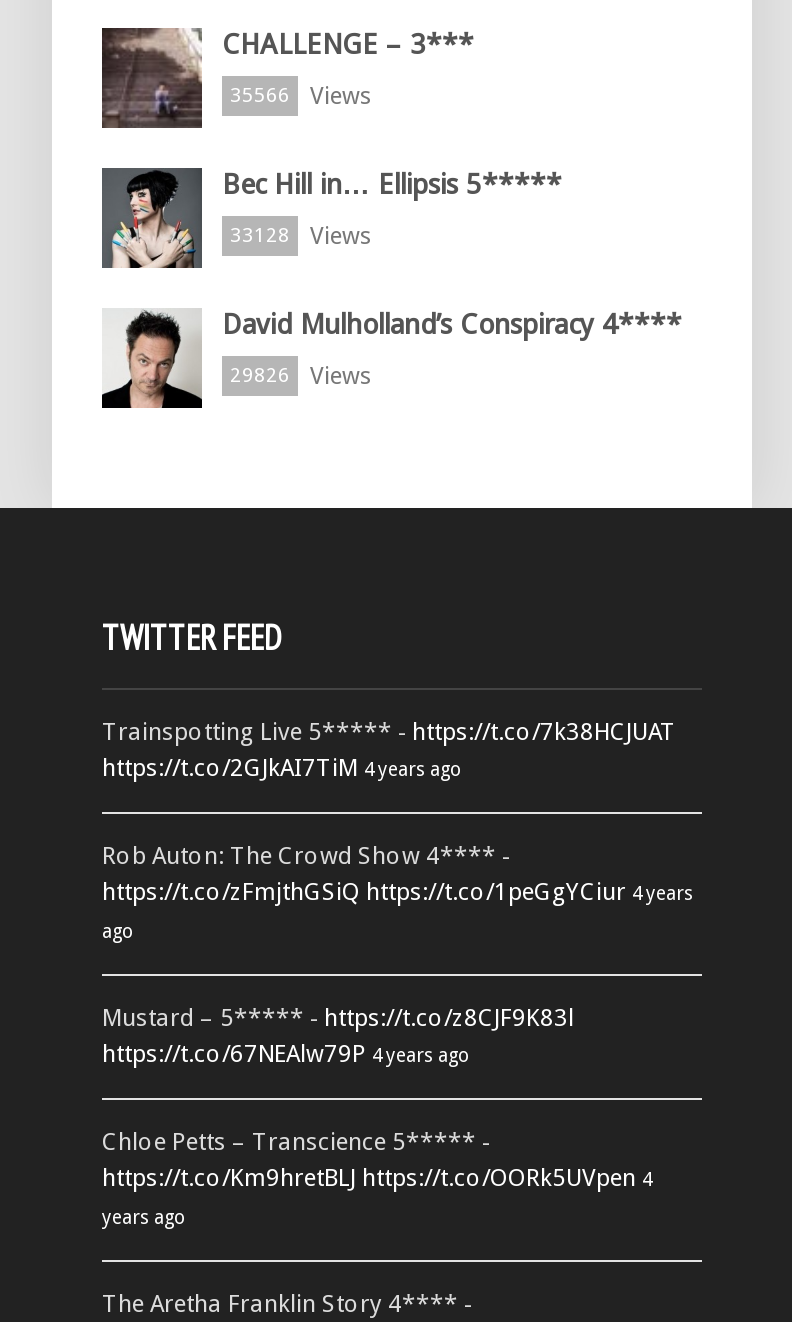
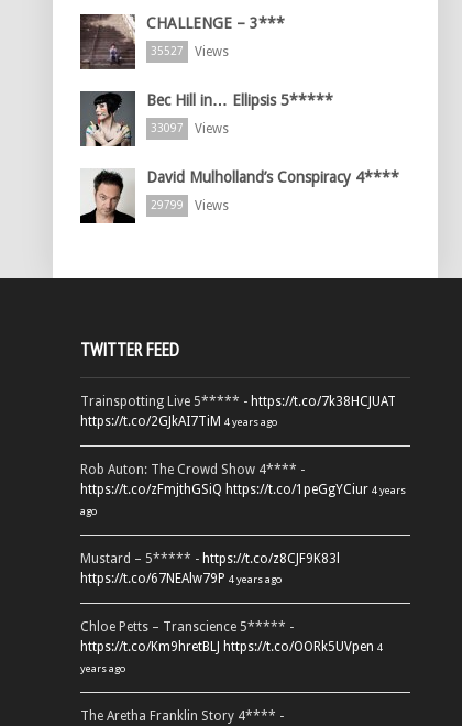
- 35566 Views
+ 35527 Views

- 33128 Views
+ 33097 Views

- 29826 Views
+ 29799 Views
